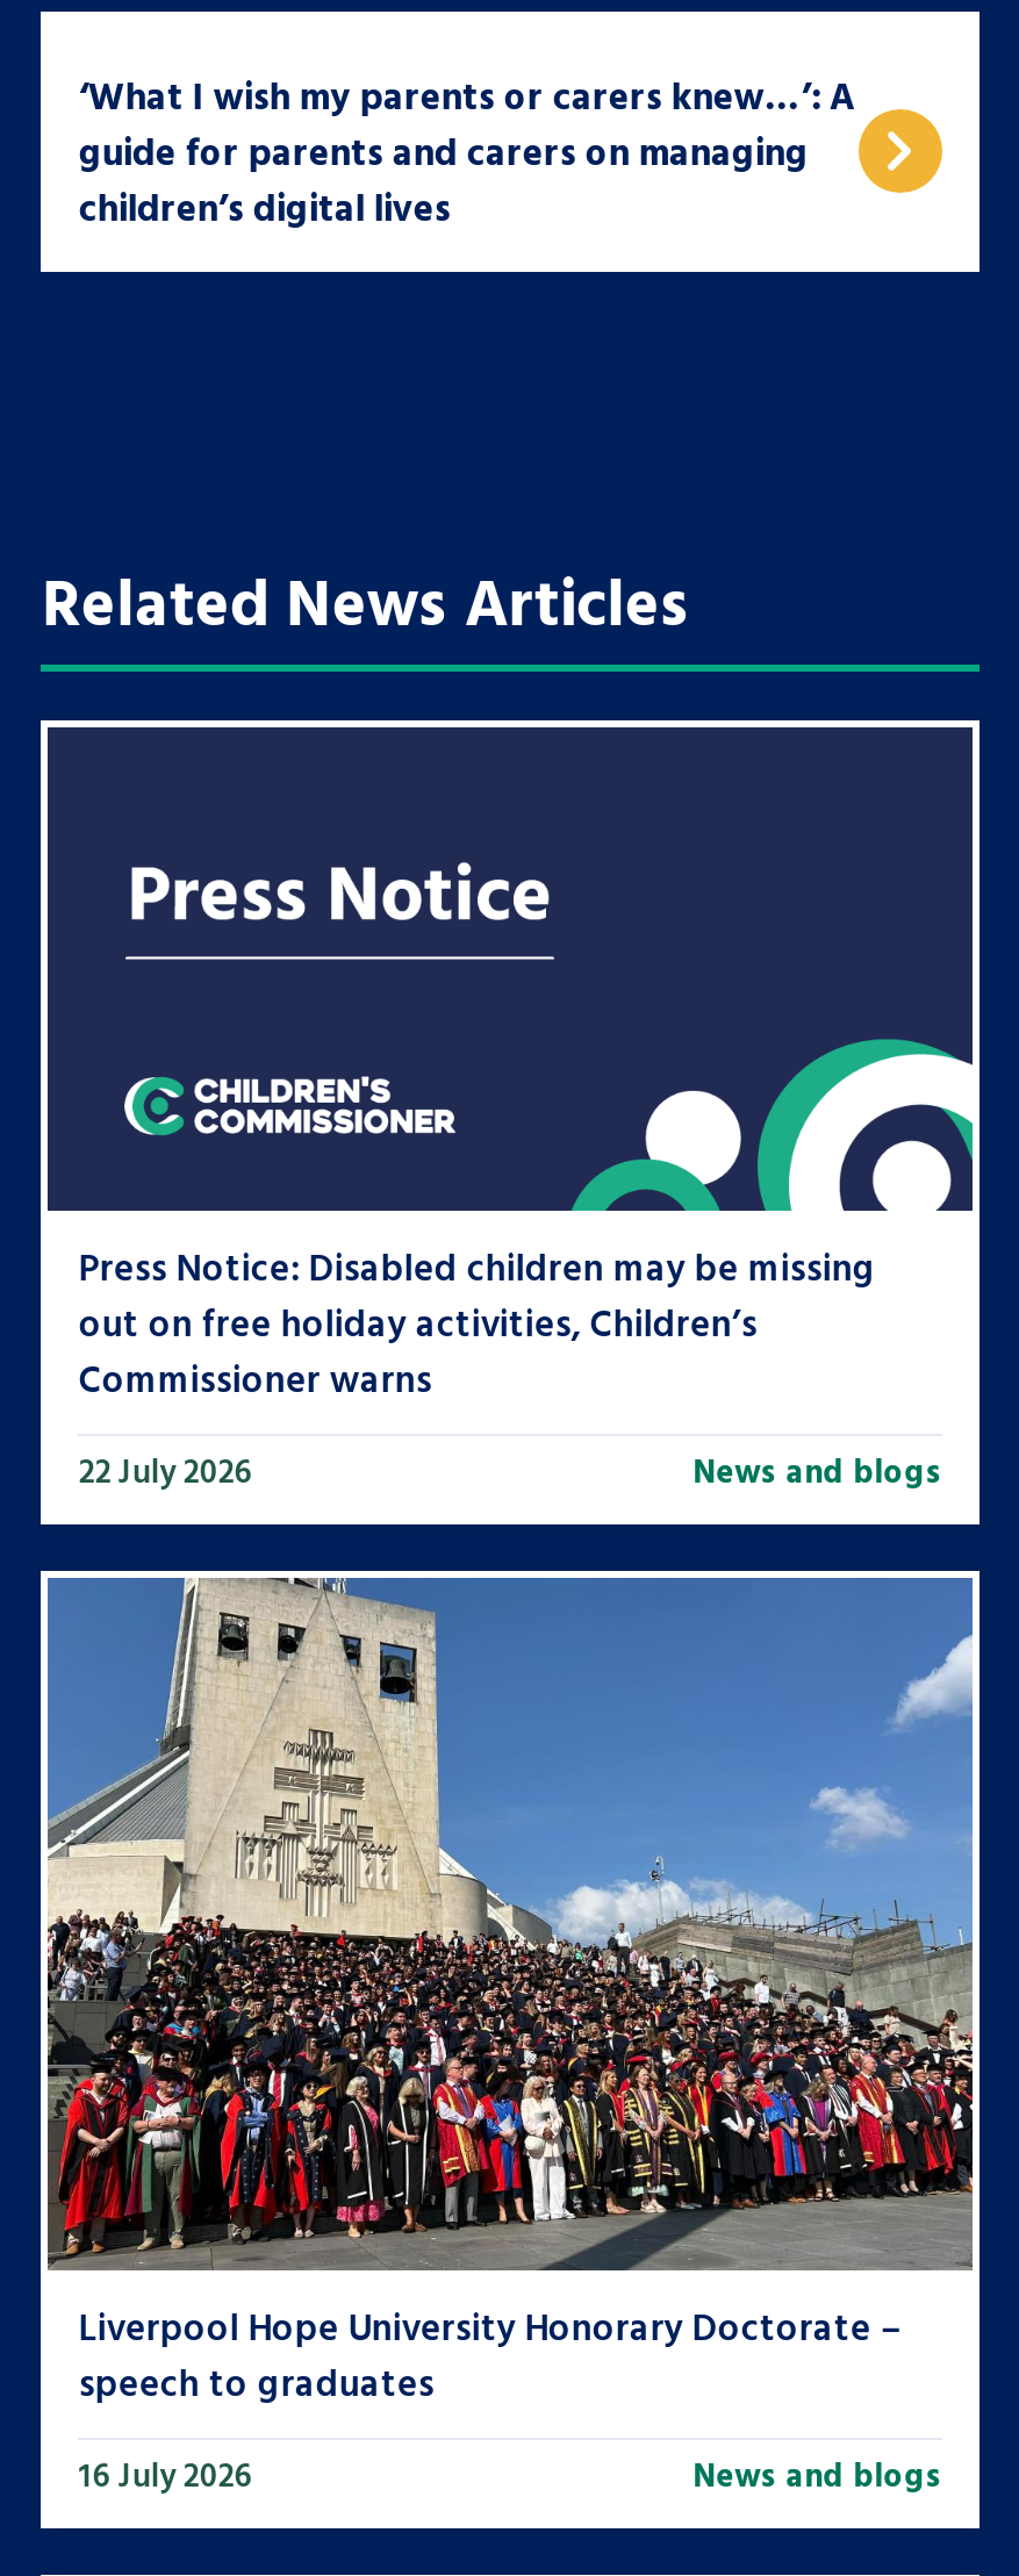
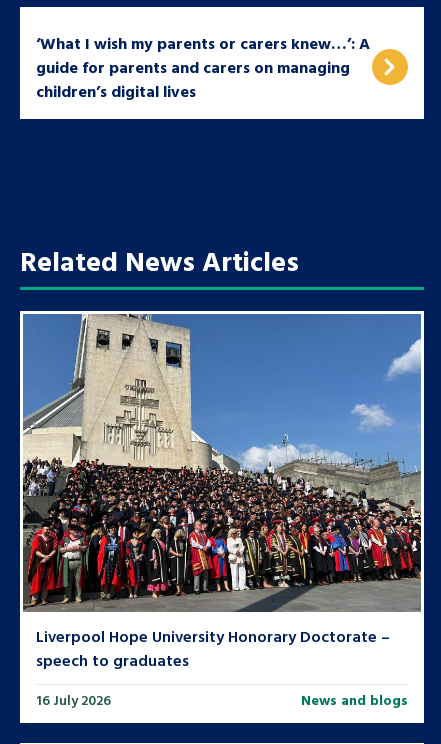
- [image]
- Press Notice: Disabled children may be missing
- out on free holiday activities, Children’s
- Commissioner warns
- 22 July 2026
- News and blogs
